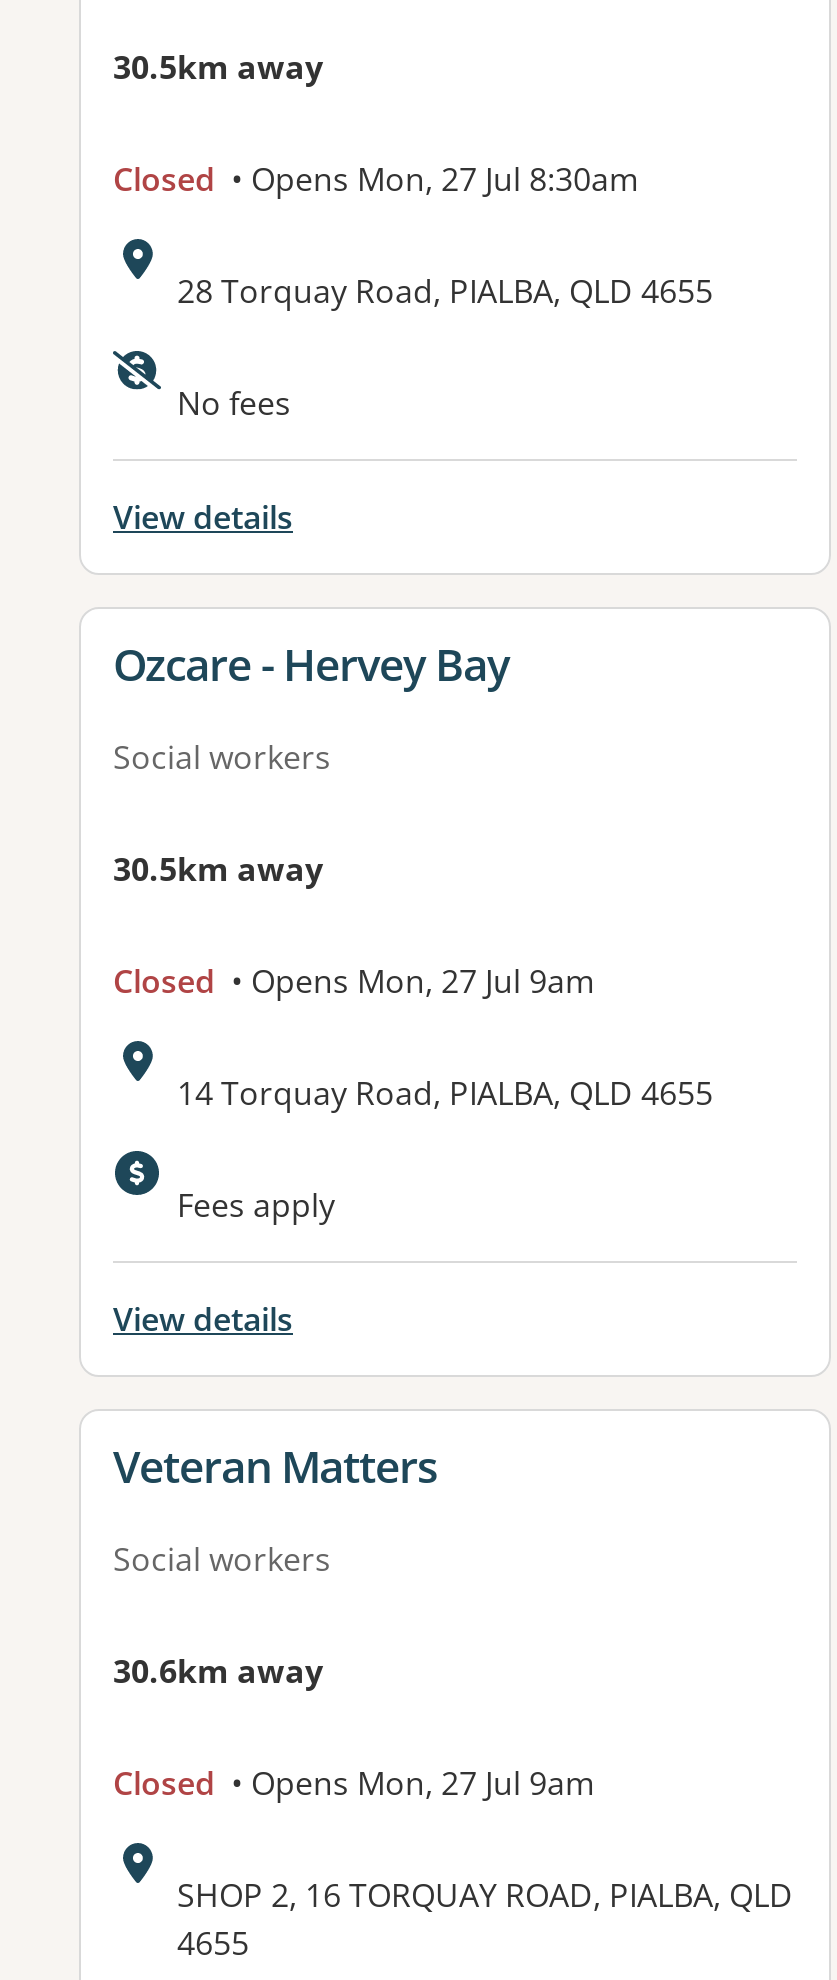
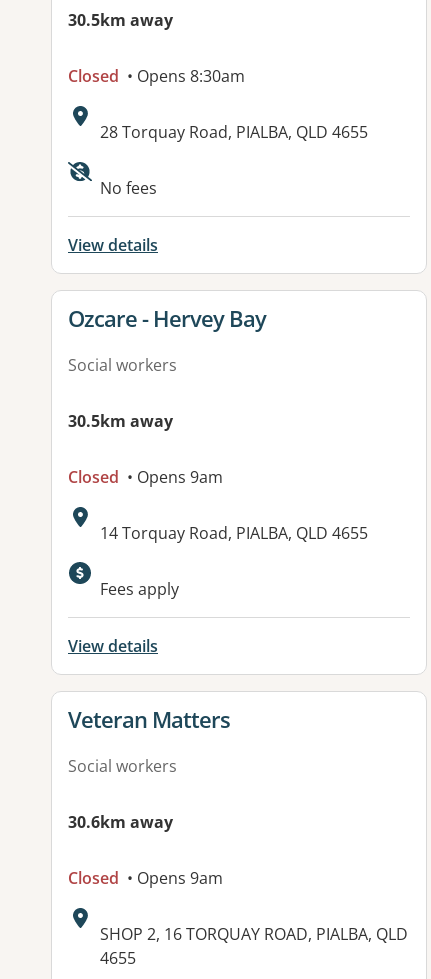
- Closed • Opens Mon, 27 Jul 8:30am
+ Closed • Opens 8:30am

- Closed • Opens Mon, 27 Jul 9am
+ Closed • Opens 9am

- Closed • Opens Mon, 27 Jul 9am
+ Closed • Opens 9am
